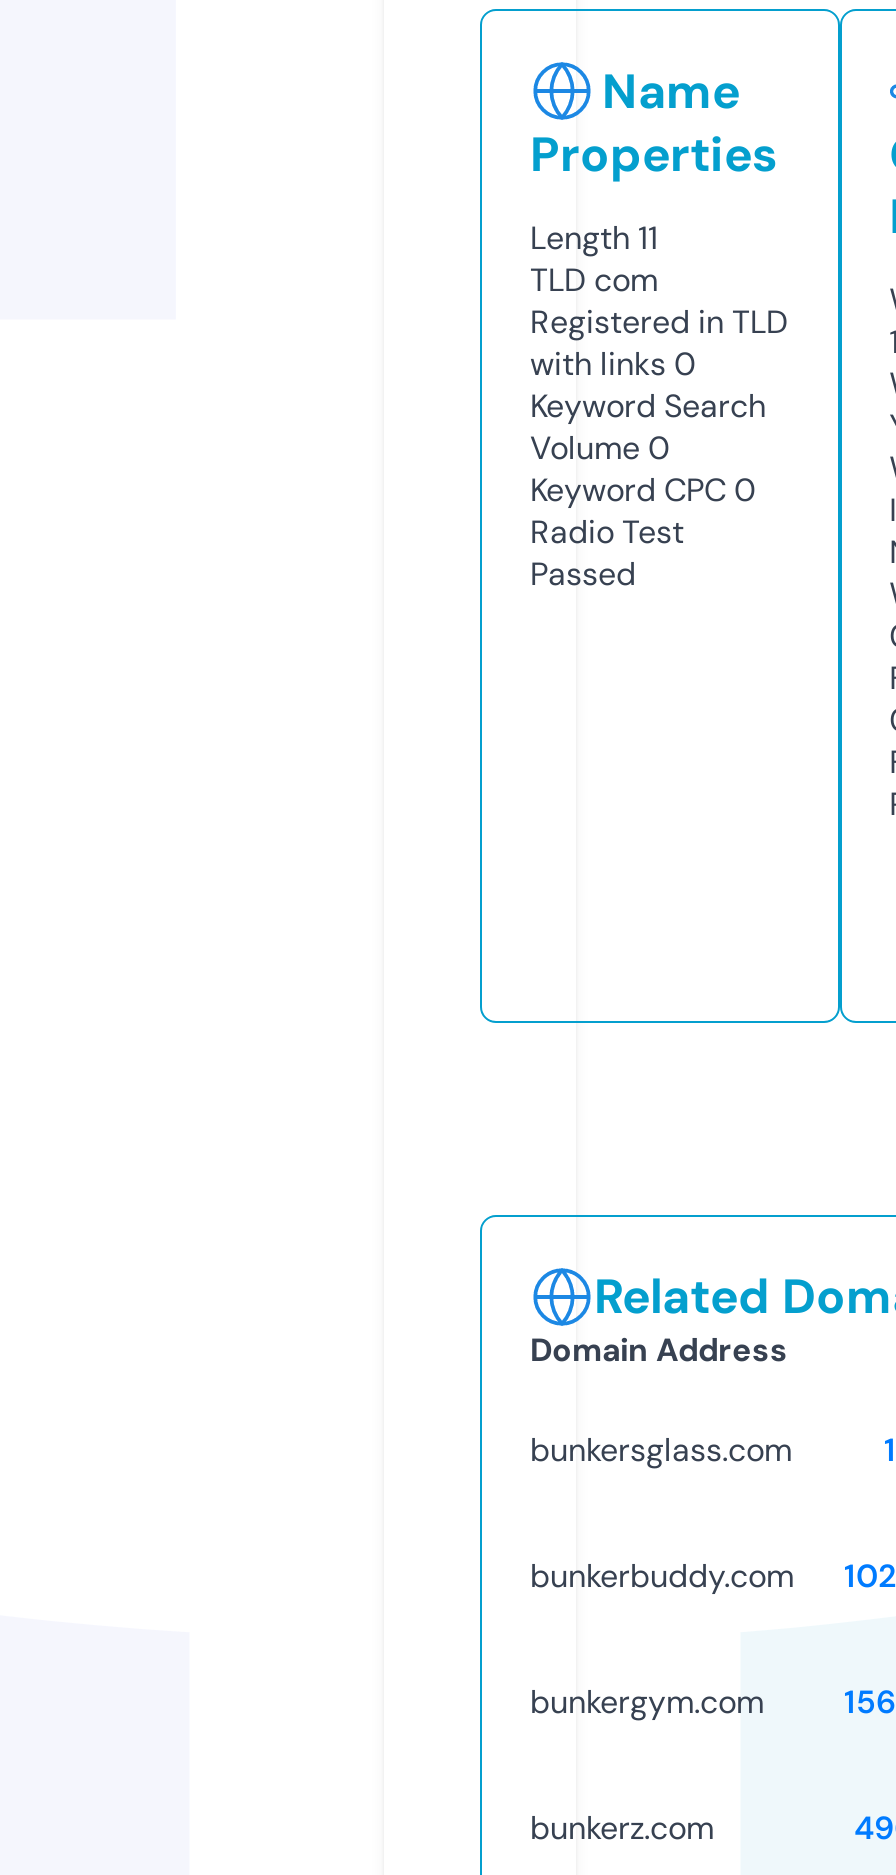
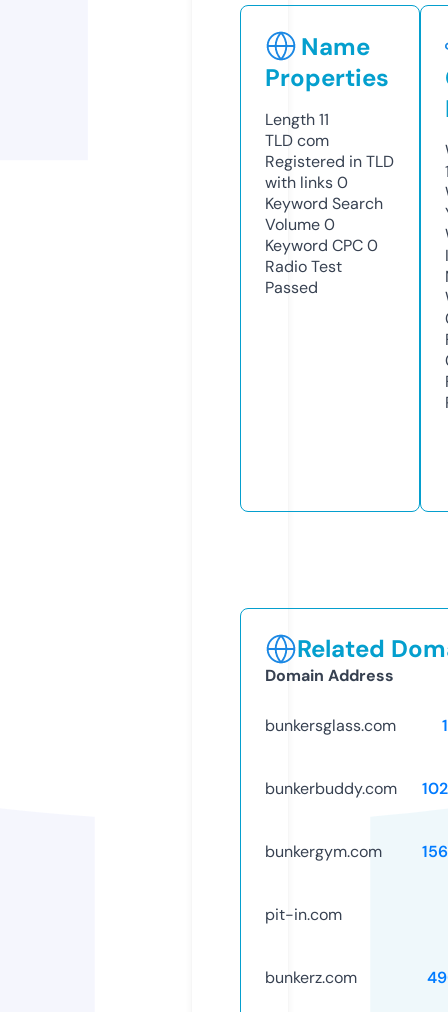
+ pit-in.com
